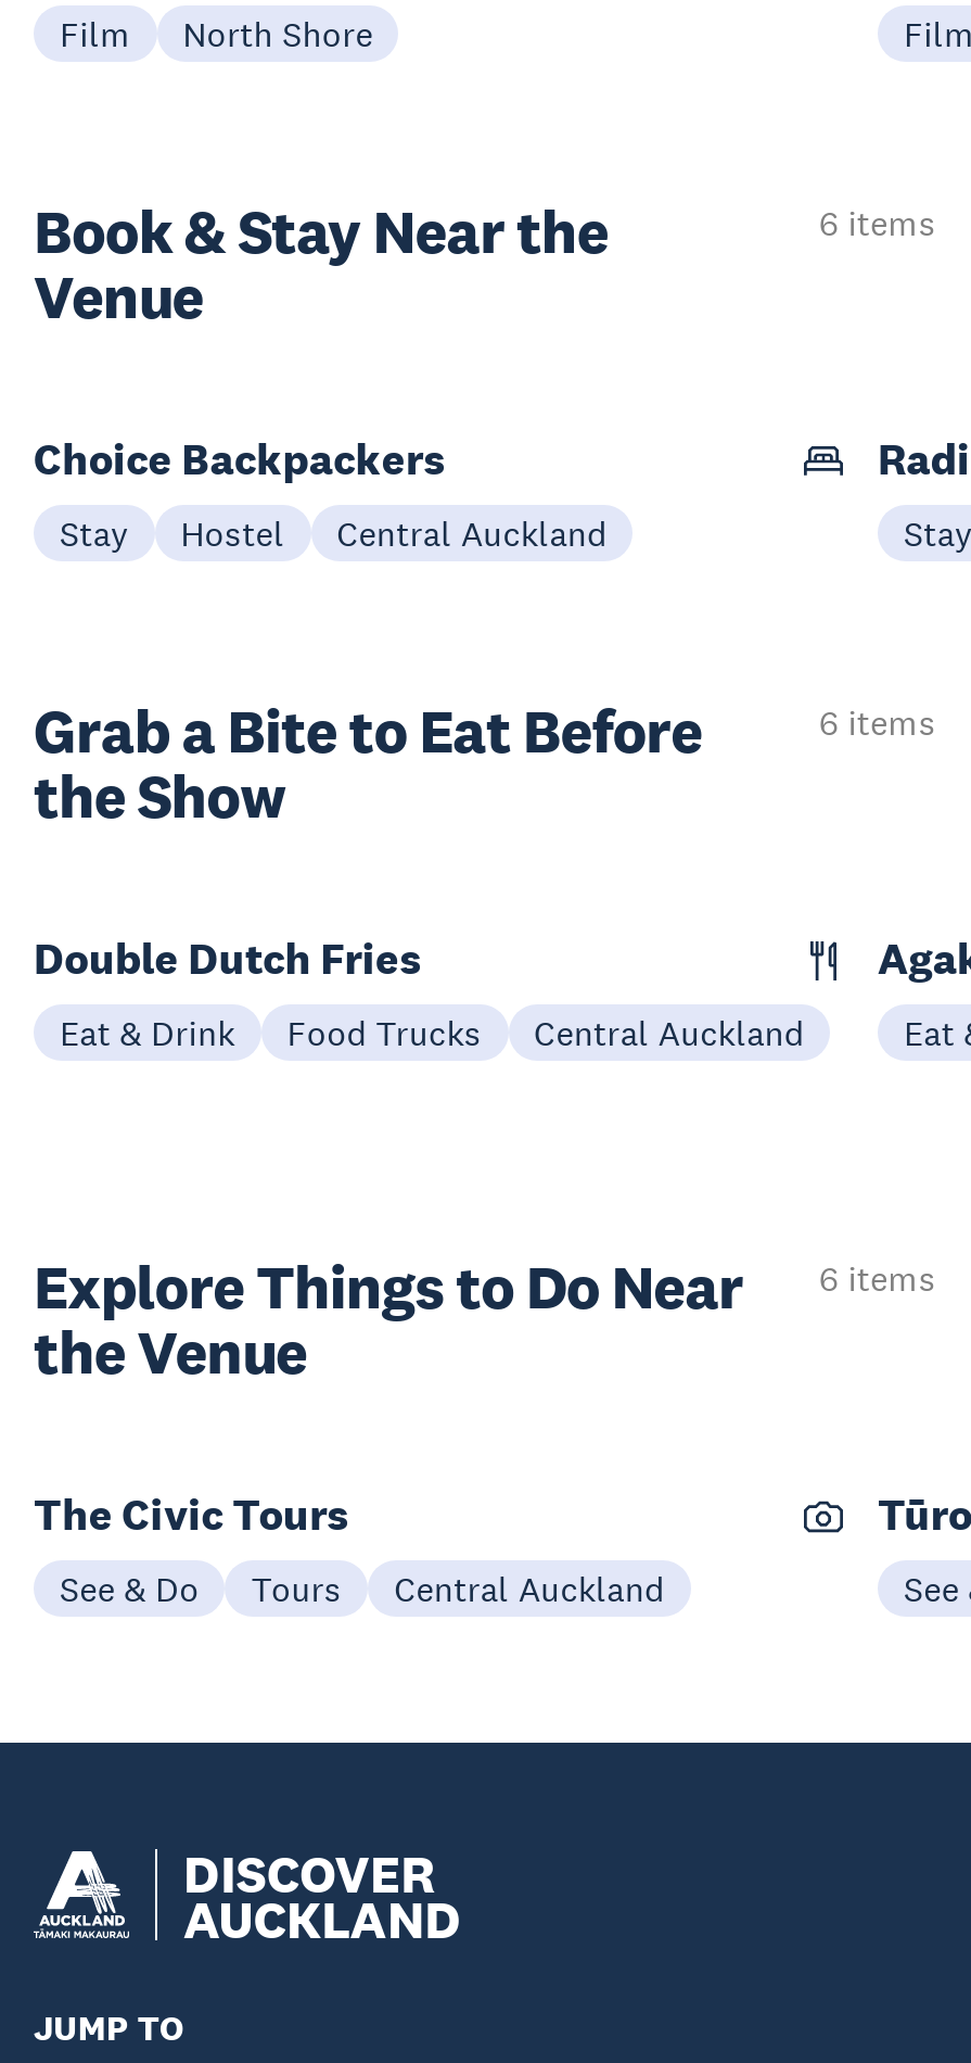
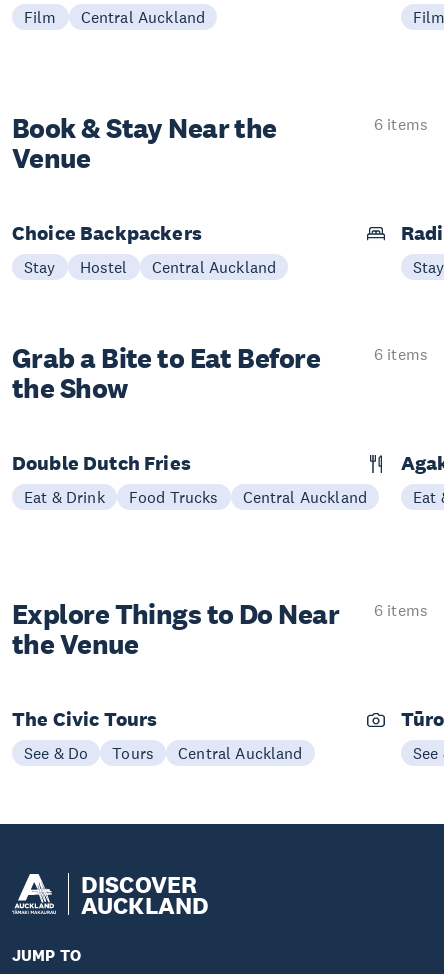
- North Shore
+ Central Auckland
